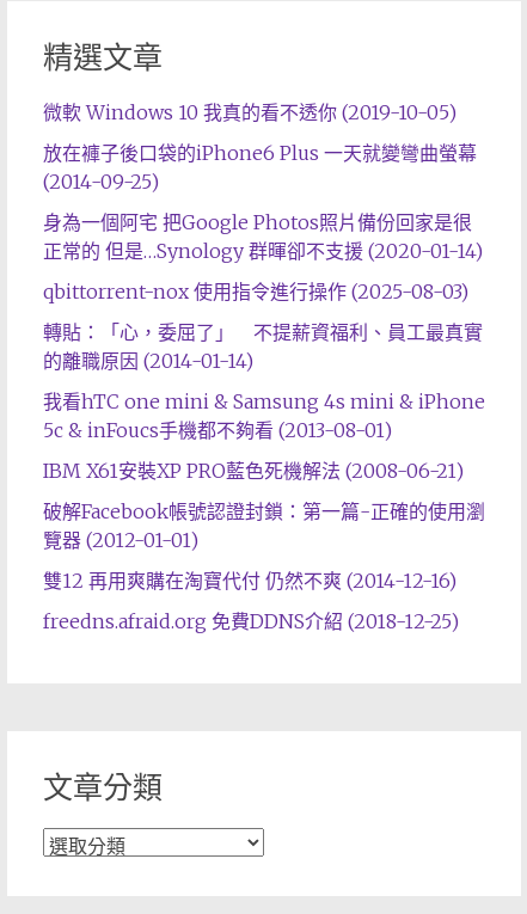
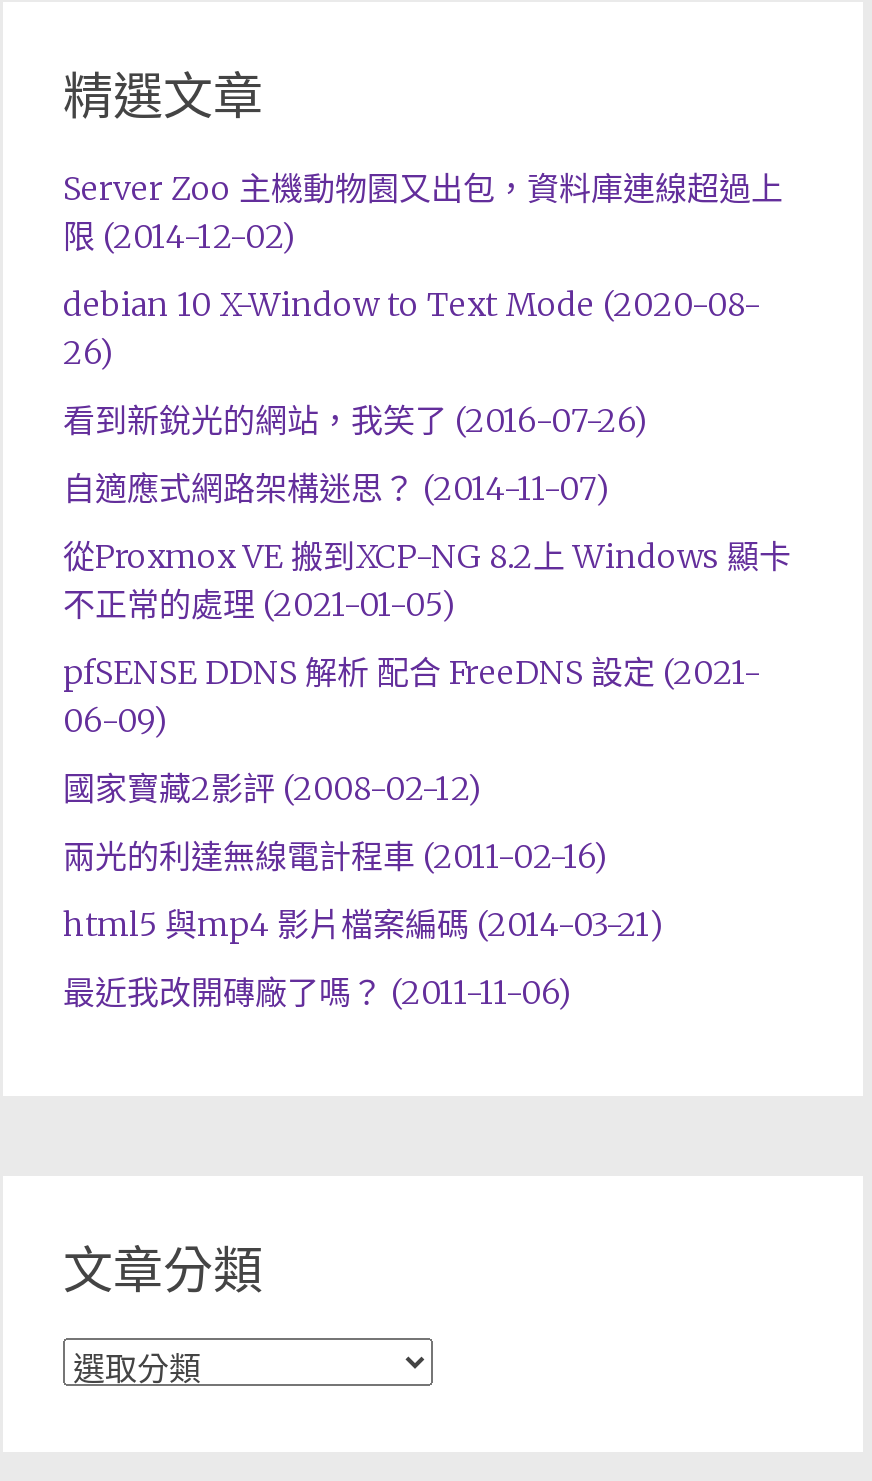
- 微軟 Windows 10 我真的看不透你 (2019-10-05)
+ Server Zoo 主機動物園又出包，資料庫連線超過上
+ 限 (2014-12-02)

- 放在褲子後口袋的iPhone6 Plus 一天就變彎曲螢幕
- (2014-09-25)
+ debian 10 X-Window to Text Mode (2020-08-
+ 26)

- 身為一個阿宅 把Google Photos照片備份回家是很
- 正常的 但是…Synology 群暉卻不支援 (2020-01-14)
+ 看到新銳光的網站，我笑了 (2016-07-26)

- qbittorrent-nox 使用指令進行操作 (2025-08-03)
+ 自適應式網路架構迷思？ (2014-11-07)

- 轉貼：「心，委屈了」 不提薪資福利、員工最真實
- 的離職原因 (2014-01-14)
+ 從Proxmox VE 搬到XCP-NG 8.2上 Windows 顯卡
+ 不正常的處理 (2021-01-05)

- 我看hTC one mini & Samsung 4s mini & iPhone
- 5c & inFoucs手機都不夠看 (2013-08-01)
+ pfSENSE DDNS 解析 配合 FreeDNS 設定 (2021-
+ 06-09)

- IBM X61安裝XP PRO藍色死機解法 (2008-06-21)
+ 國家寶藏2影評 (2008-02-12)

- 破解Facebook帳號認證封鎖：第一篇-正確的使用瀏
- 覽器 (2012-01-01)
+ 兩光的利達無線電計程車 (2011-02-16)

- 雙12 再用爽購在淘寶代付 仍然不爽 (2014-12-16)
+ html5 與mp4 影片檔案編碼 (2014-03-21)

- freedns.afraid.org 免費DDNS介紹 (2018-12-25)
+ 最近我改開磚廠了嗎？ (2011-11-06)
